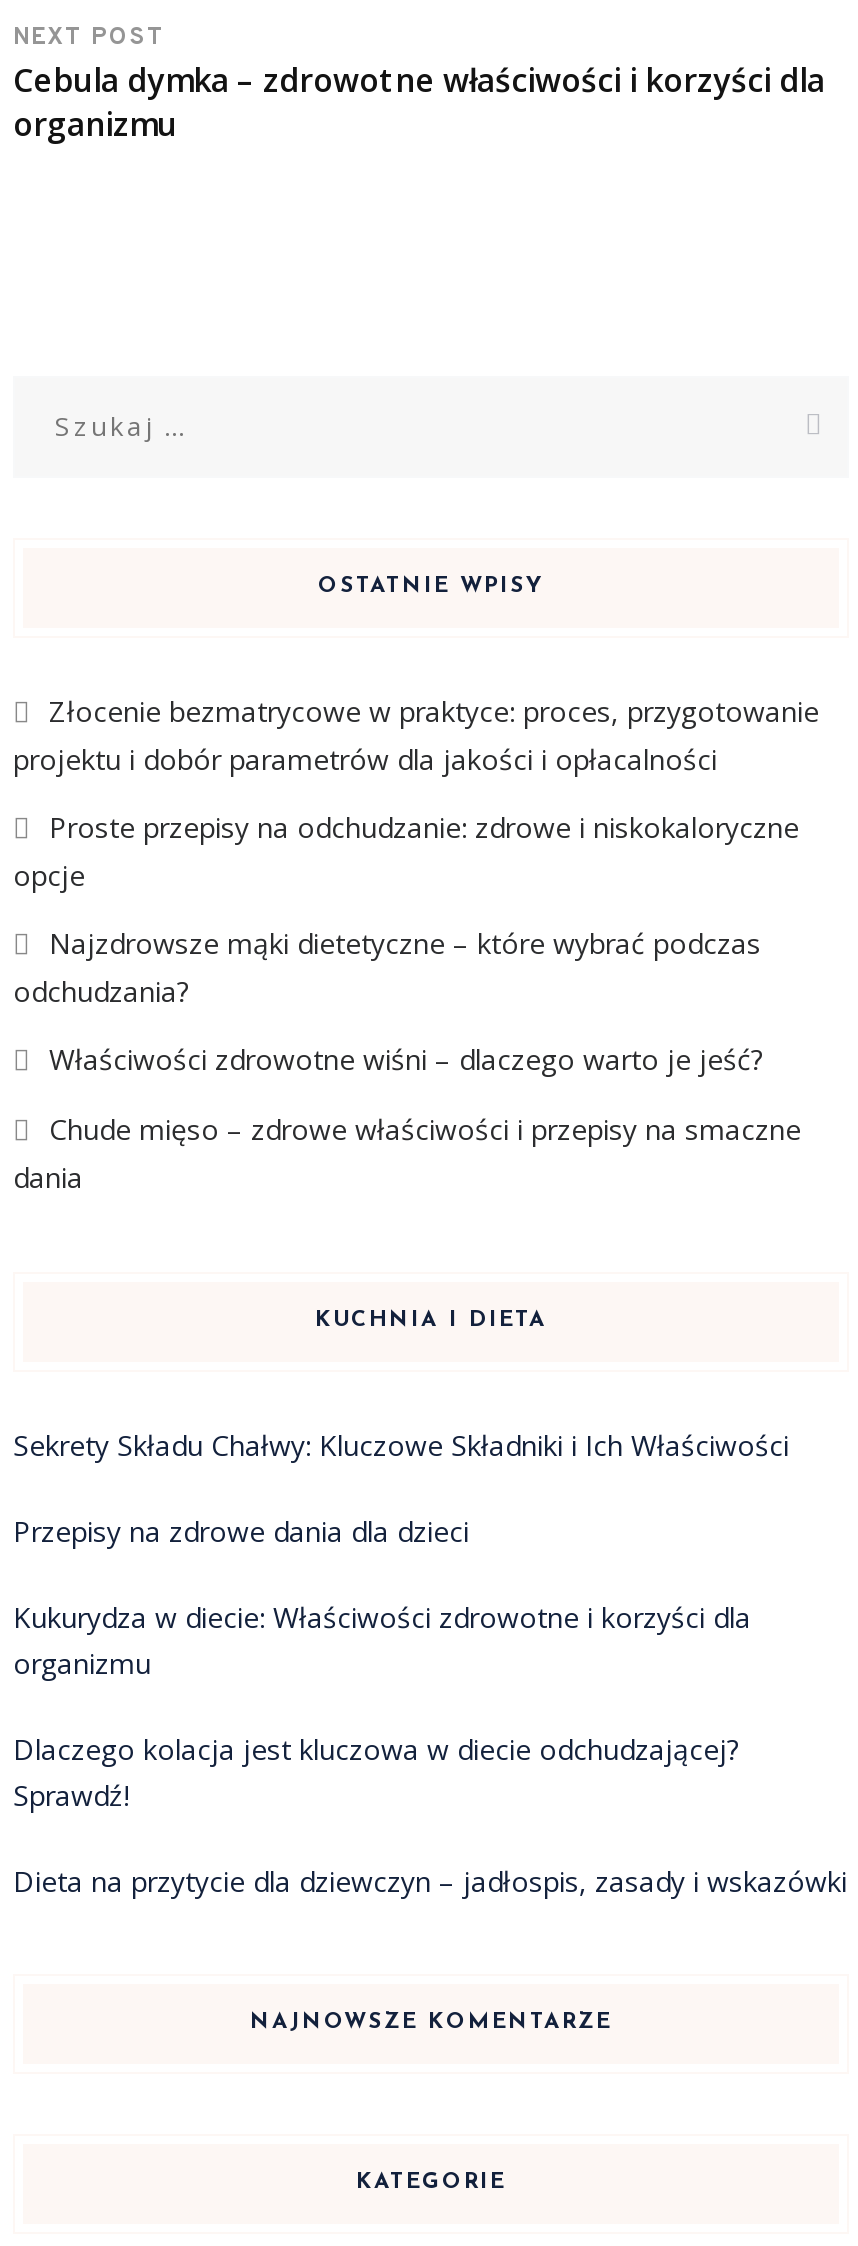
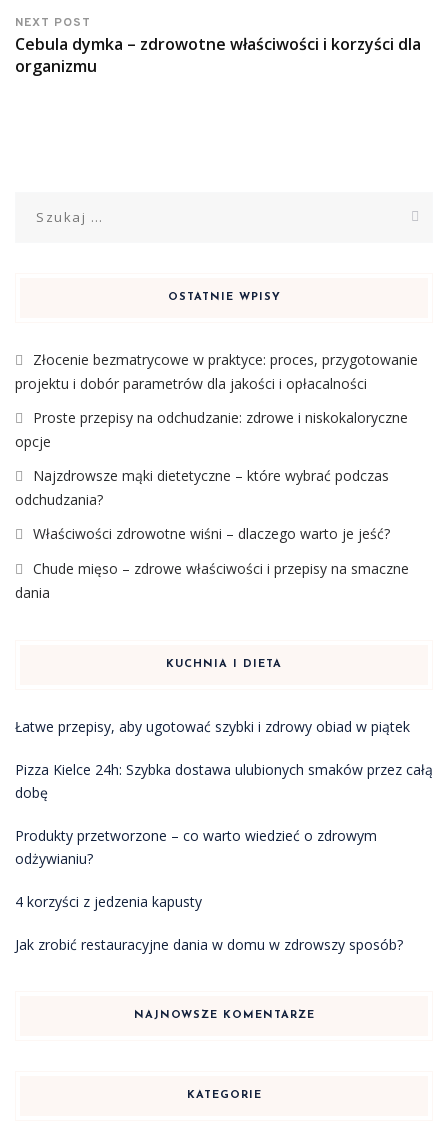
- Sekrety Składu Chałwy: Kluczowe Składniki i Ich Właściwości
+ Łatwe przepisy, aby ugotować szybki i zdrowy obiad w piątek

- Przepisy na zdrowe dania dla dzieci
+ Pizza Kielce 24h: Szybka dostawa ulubionych smaków przez całą
+ dobę

- Kukurydza w diecie: Właściwości zdrowotne i korzyści dla
- organizmu
+ Produkty przetworzone – co warto wiedzieć o zdrowym
+ odżywianiu?

- Dlaczego kolacja jest kluczowa w diecie odchudzającej?
- Sprawdź!
+ 4 korzyści z jedzenia kapusty

- Dieta na przytycie dla dziewczyn – jadłospis, zasady i wskazówki
+ Jak zrobić restauracyjne dania w domu w zdrowszy sposób?
